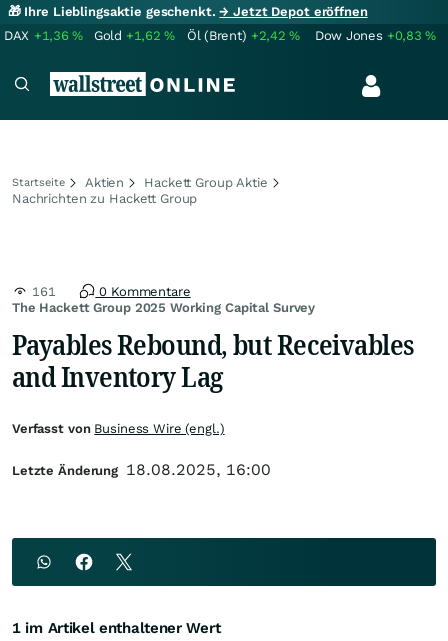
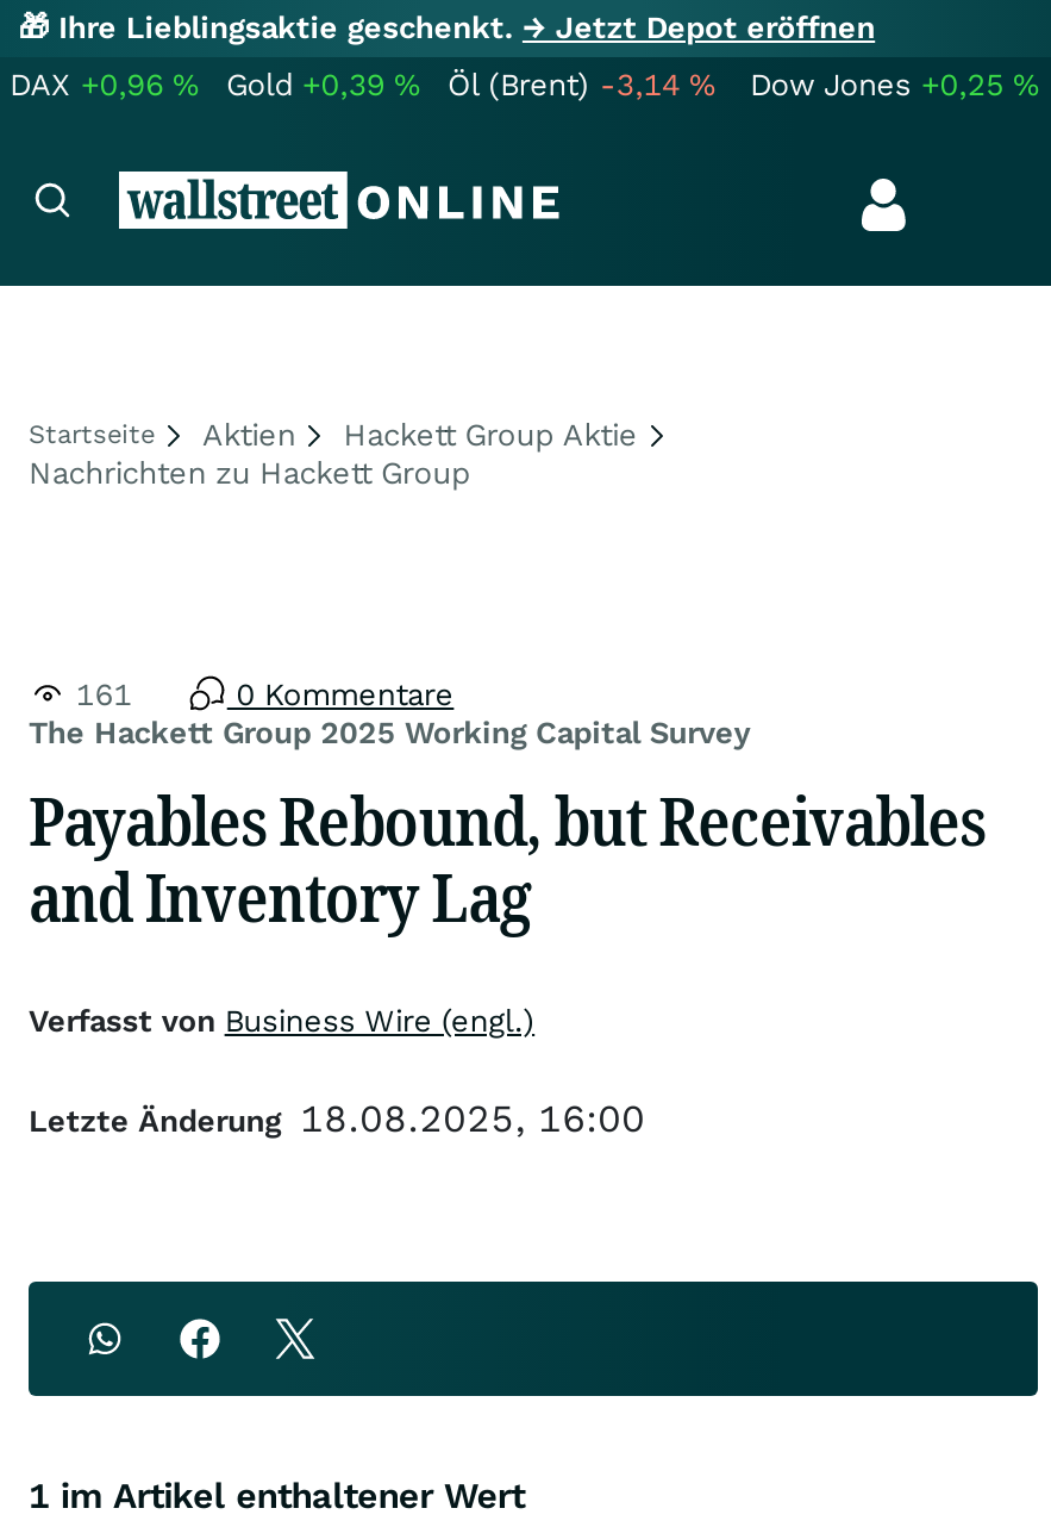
- DAX +1,36%
+ DAX +0,96%

- Gold +1,62%
+ Gold +0,39%

- Öl (Brent) +2,42%
+ Öl (Brent) -3,14%

- Dow Jones +0,83%
+ Dow Jones +0,25%
